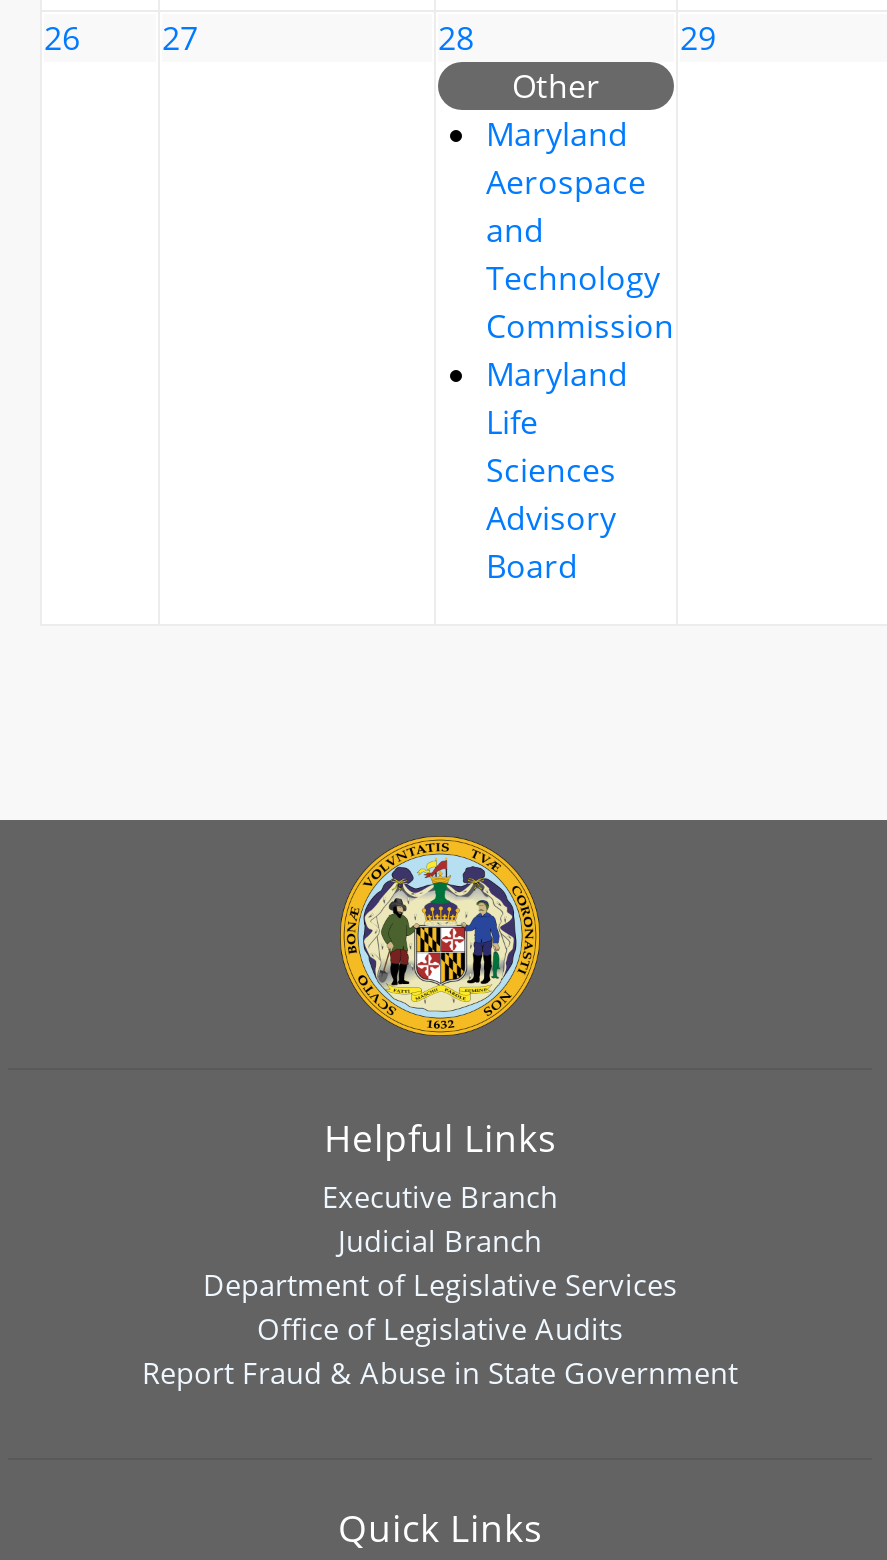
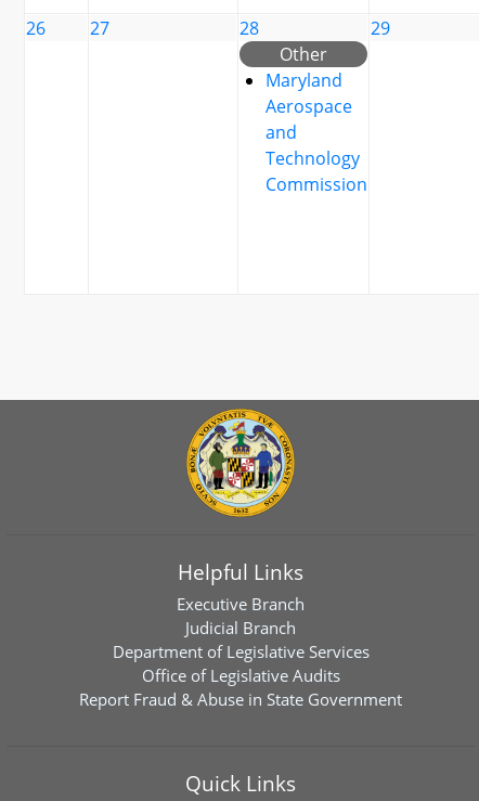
- Maryland
- Life
- Sciences
- Advisory
- Board
